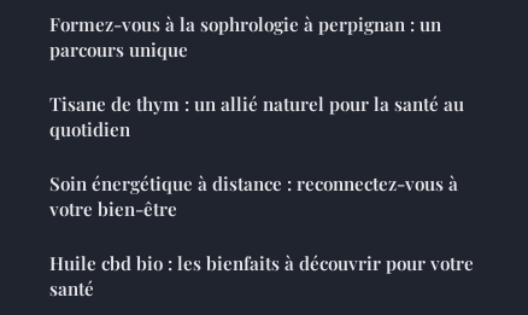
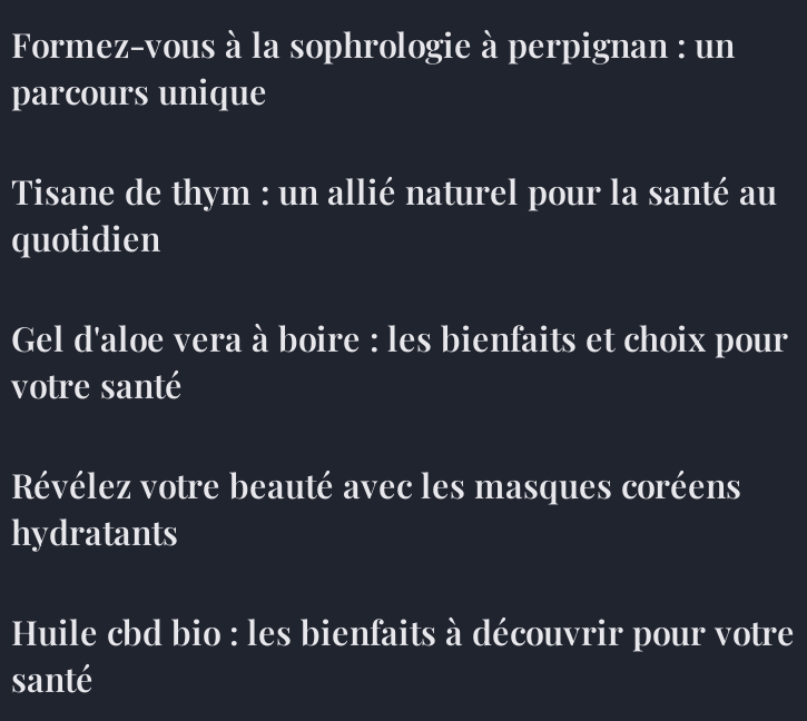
- Soin énergétique à distance : reconnectez-vous à
- votre bien-être
+ Gel d'aloe vera à boire : les bienfaits et choix pour
+ votre santé
+ Révélez votre beauté avec les masques coréens
+ hydratants
